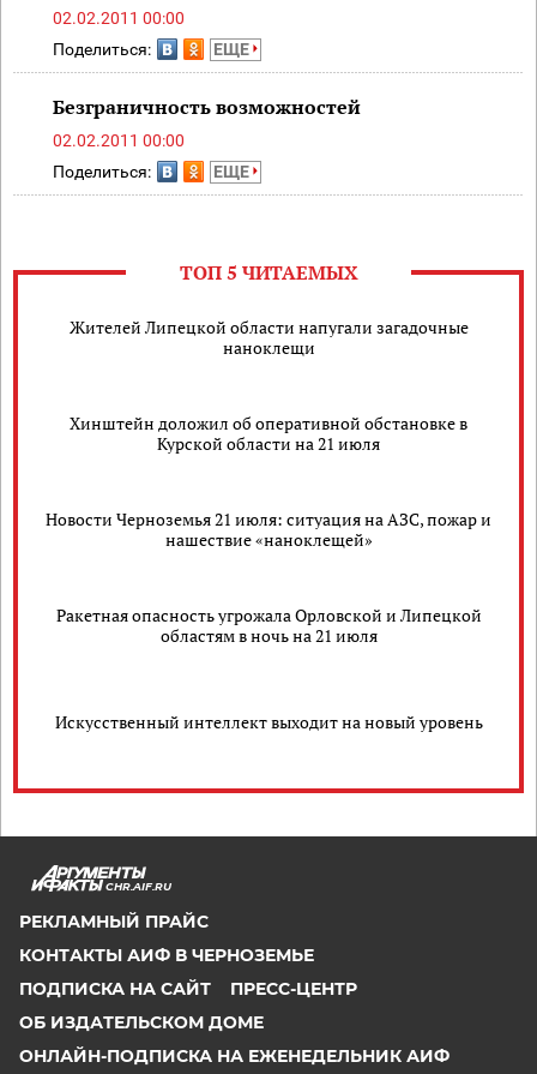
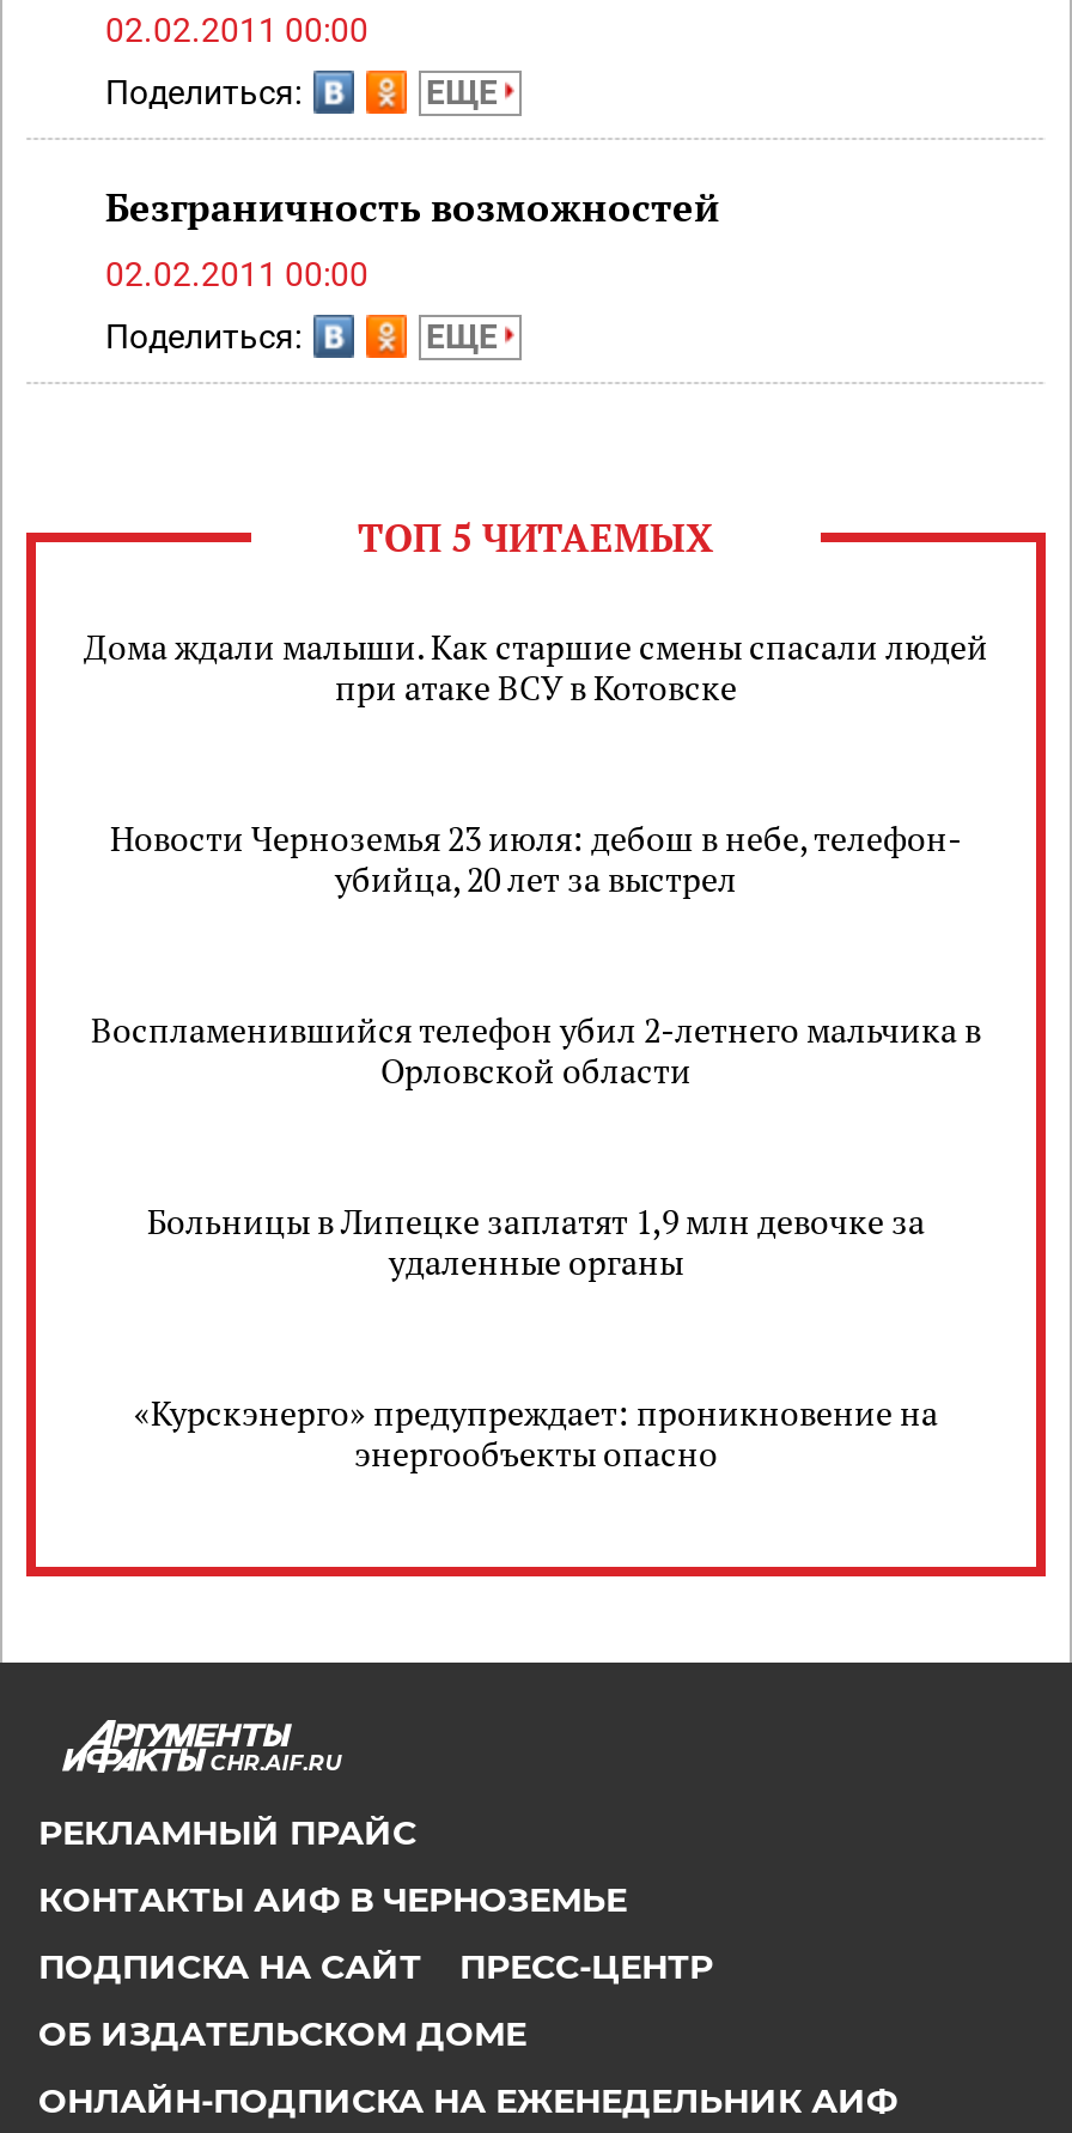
- Жителей Липецкой области напугали загадочные
- наноклещи
+ Дома ждали малыши. Как старшие смены спасали людей
+ при атаке ВСУ в Котовске

- Хинштейн доложил об оперативной обстановке в
- Курской области на 21 июля
+ Новости Черноземья 23 июля: дебош в небе, телефон-
+ убийца, 20 лет за выстрел

- Новости Черноземья 21 июля: ситуация на АЗС, пожар и
- нашествие «наноклещей»
+ Воспламенившийся телефон убил 2-летнего мальчика в
+ Орловской области

- Ракетная опасность угрожала Орловской и Липецкой
- областям в ночь на 21 июля
+ Больницы в Липецке заплатят 1,9 млн девочке за
+ удаленные органы

- Искусственный интеллект выходит на новый уровень
+ «Курскэнерго» предупреждает: проникновение на
+ энергообъекты опасно
